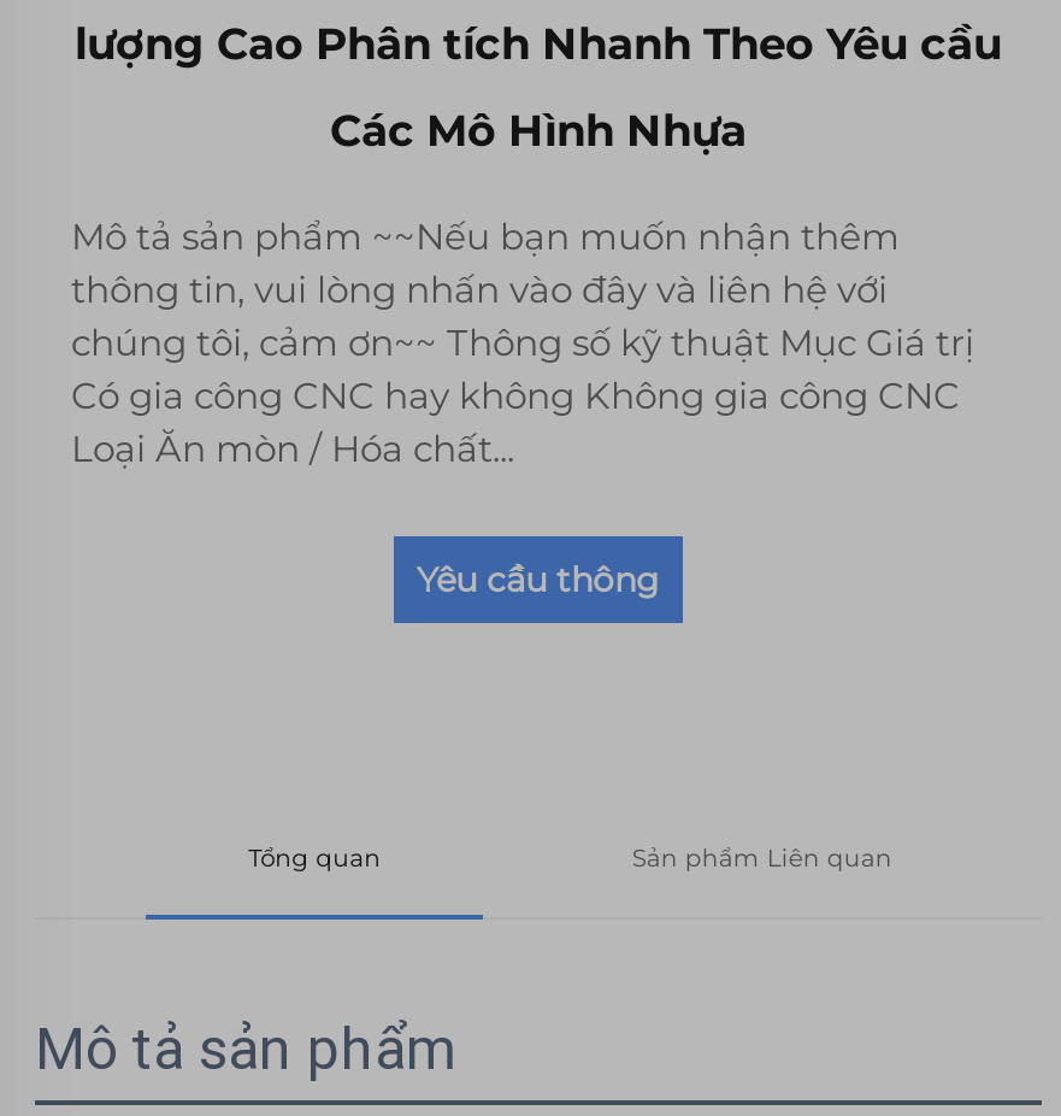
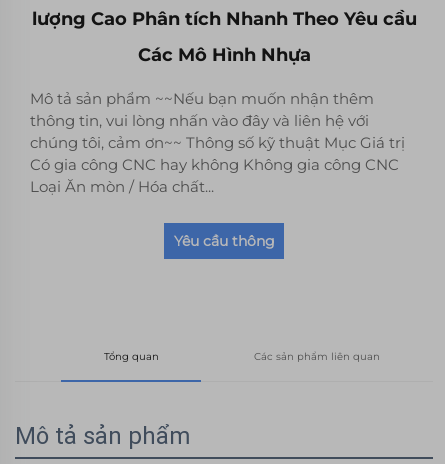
- Sản phẩm Liên quan
+ Các sản phẩm liên quan
